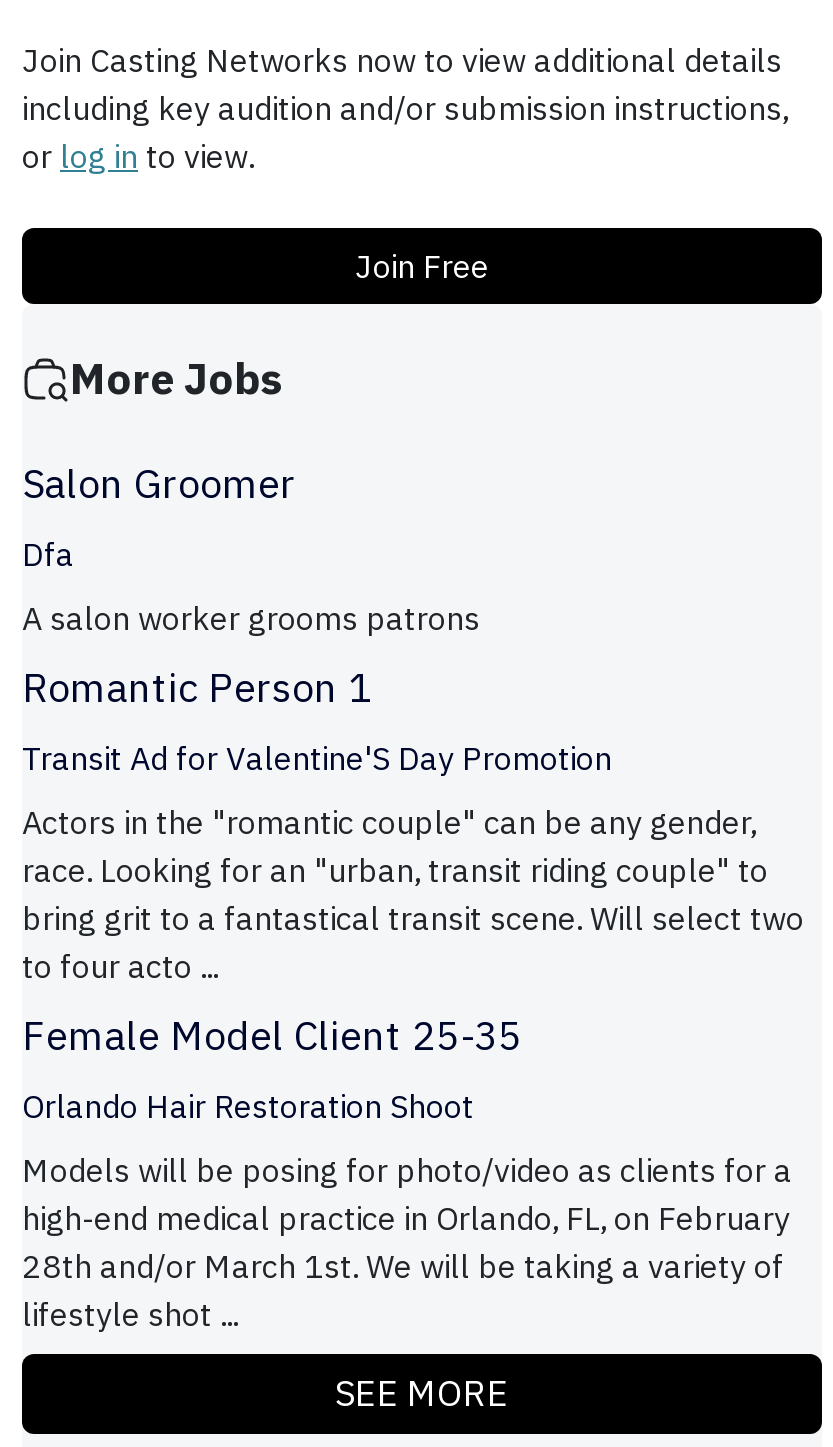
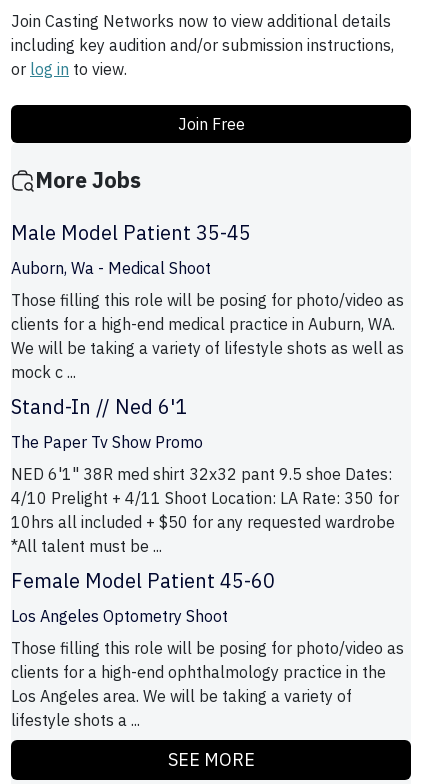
- Salon Groomer
- Dfa
+ Male Model Patient 35-45
+ Auborn, Wa - Medical Shoot

- A salon worker grooms patrons
- Romantic Person 1
- Transit Ad for Valentine'S Day Promotion
+ Those filling this role will be posing for photo/video as
+ clients for a high-end medical practice in Auburn, WA.
+ We will be taking a variety of lifestyle shots as well as
+ mock c ...
+ Stand-In // Ned 6'1
+ The Paper Tv Show Promo

- Actors in the "romantic couple" can be any gender,
- race. Looking for an "urban, transit riding couple" to
- bring grit to a fantastical transit scene. Will select two
- to four acto ...
- Female Model Client 25-35
- Orlando Hair Restoration Shoot
+ NED 6'1" 38R med shirt 32x32 pant 9.5 shoe Dates:
+ 4/10 Prelight + 4/11 Shoot Location: LA Rate: 350 for
+ 10hrs all included + $50 for any requested wardrobe
+ *All talent must be ...
+ Female Model Patient 45-60
+ Los Angeles Optometry Shoot

- Models will be posing for photo/video as clients for a
- high-end medical practice in Orlando, FL, on February
- 28th and/or March 1st. We will be taking a variety of
- lifestyle shot ...
+ Those filling this role will be posing for photo/video as
+ clients for a high-end ophthalmology practice in the
+ Los Angeles area. We will be taking a variety of
+ lifestyle shots a ...
